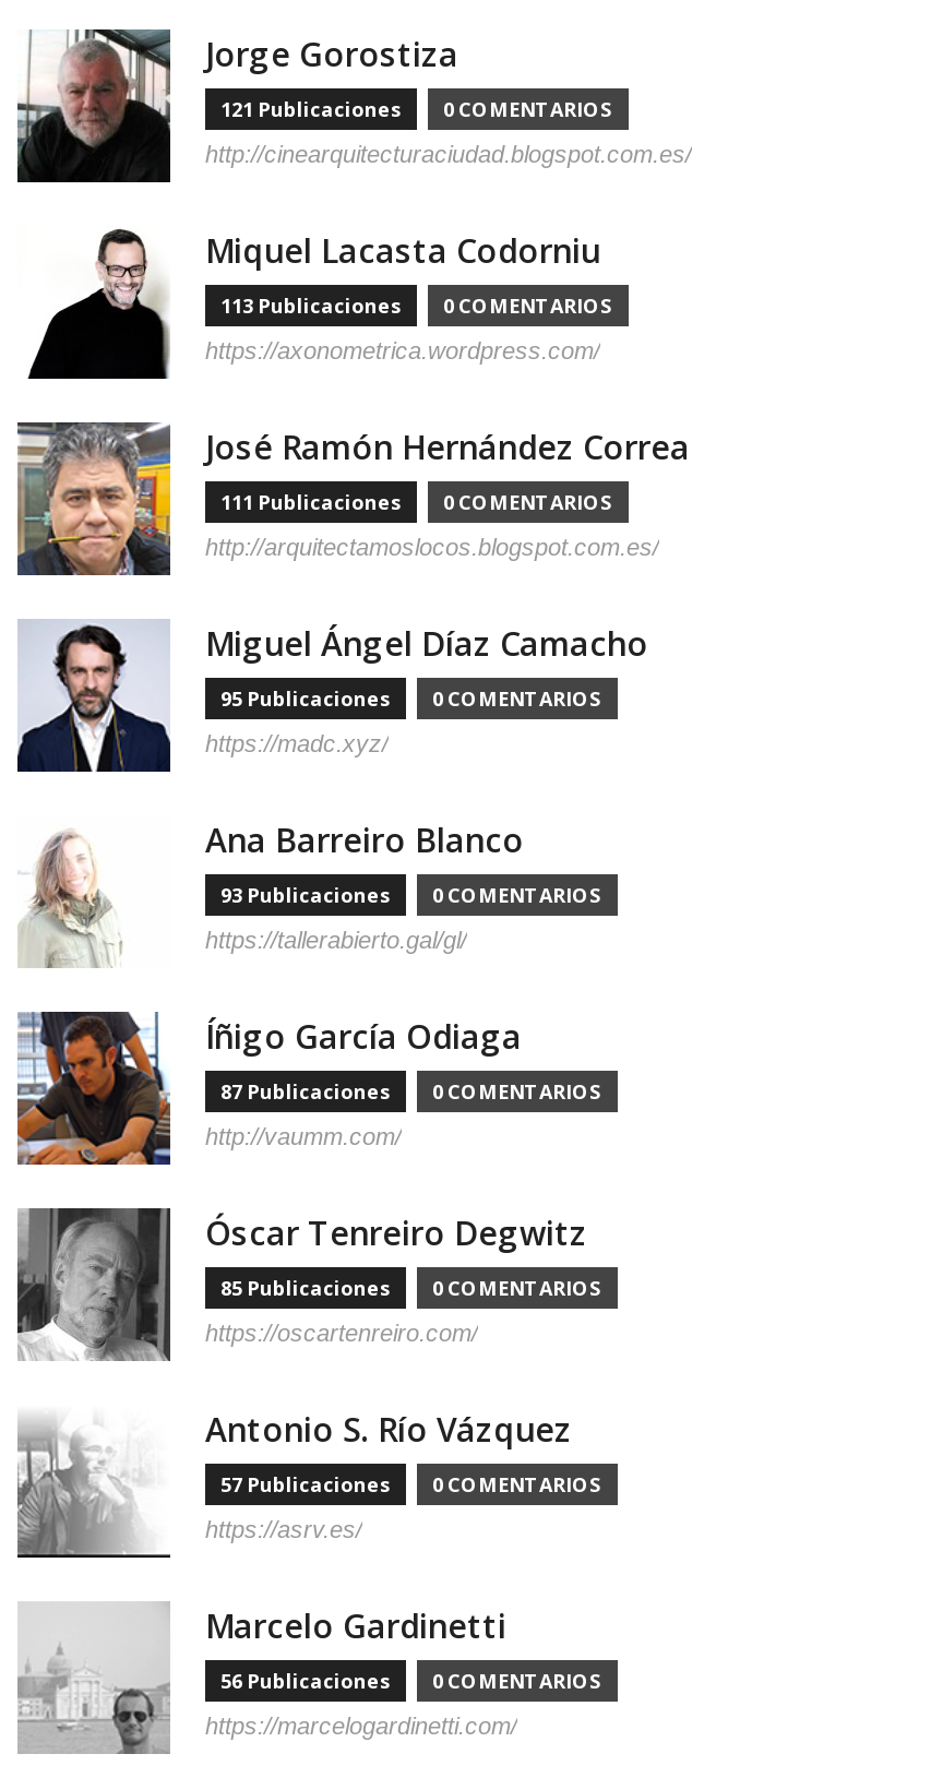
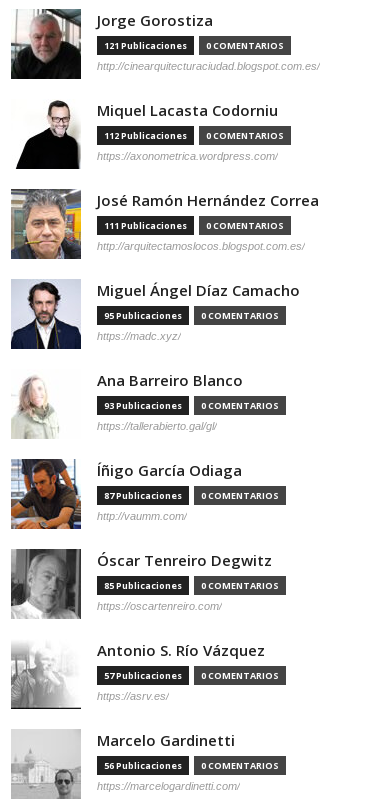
- 113 Publicaciones
+ 112 Publicaciones
